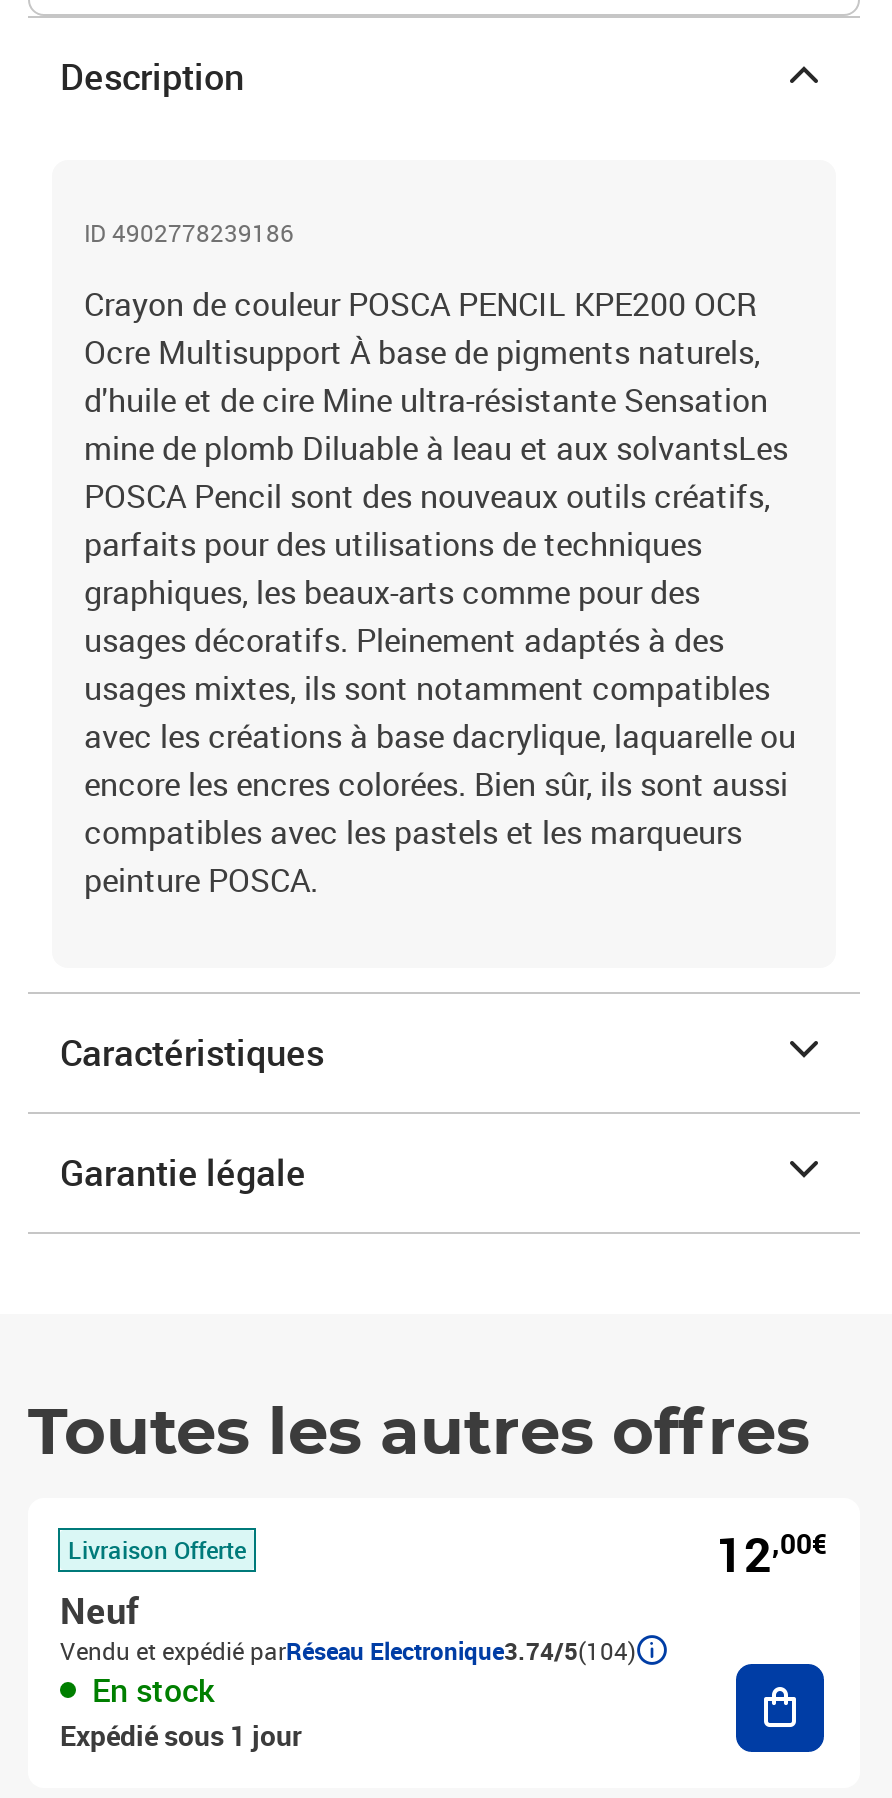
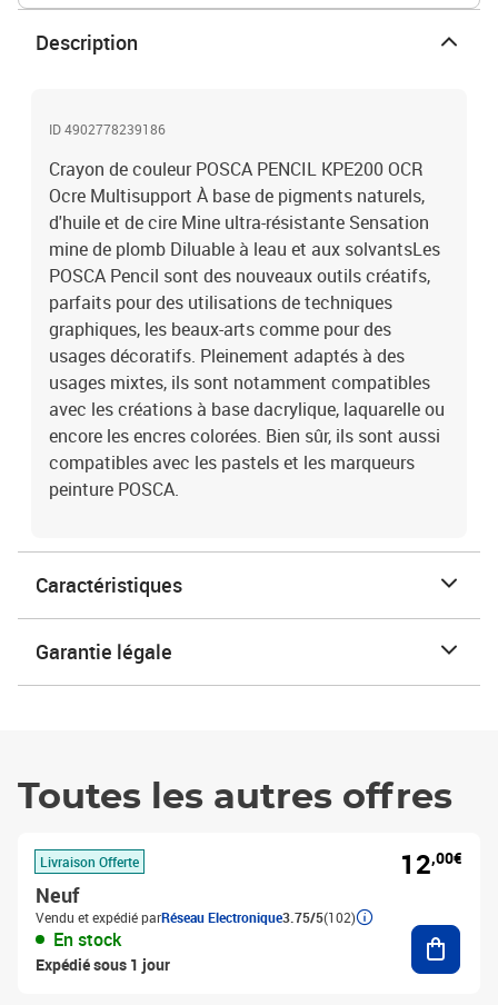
- Vendu et expédié parRéseau Electronique3.74/5(104)
+ Vendu et expédié parRéseau Electronique3.75/5(102)
